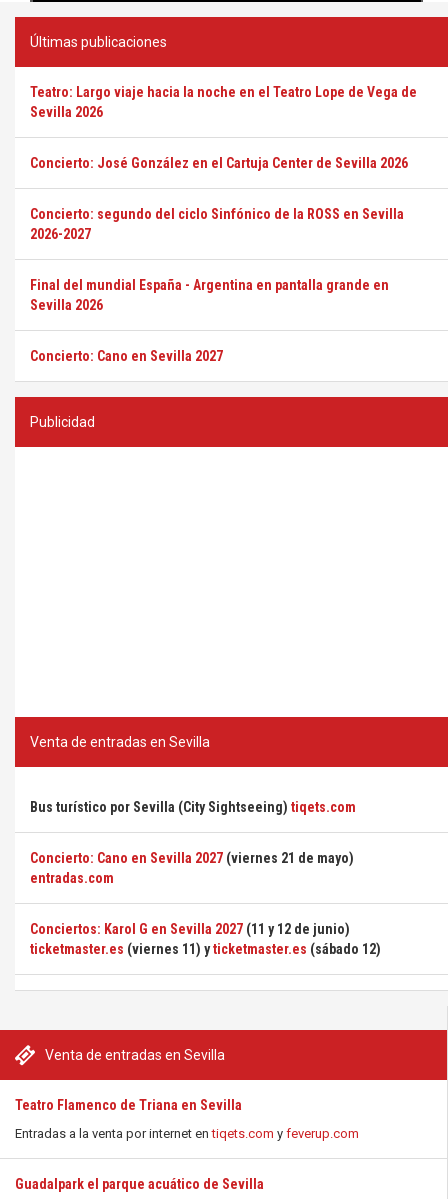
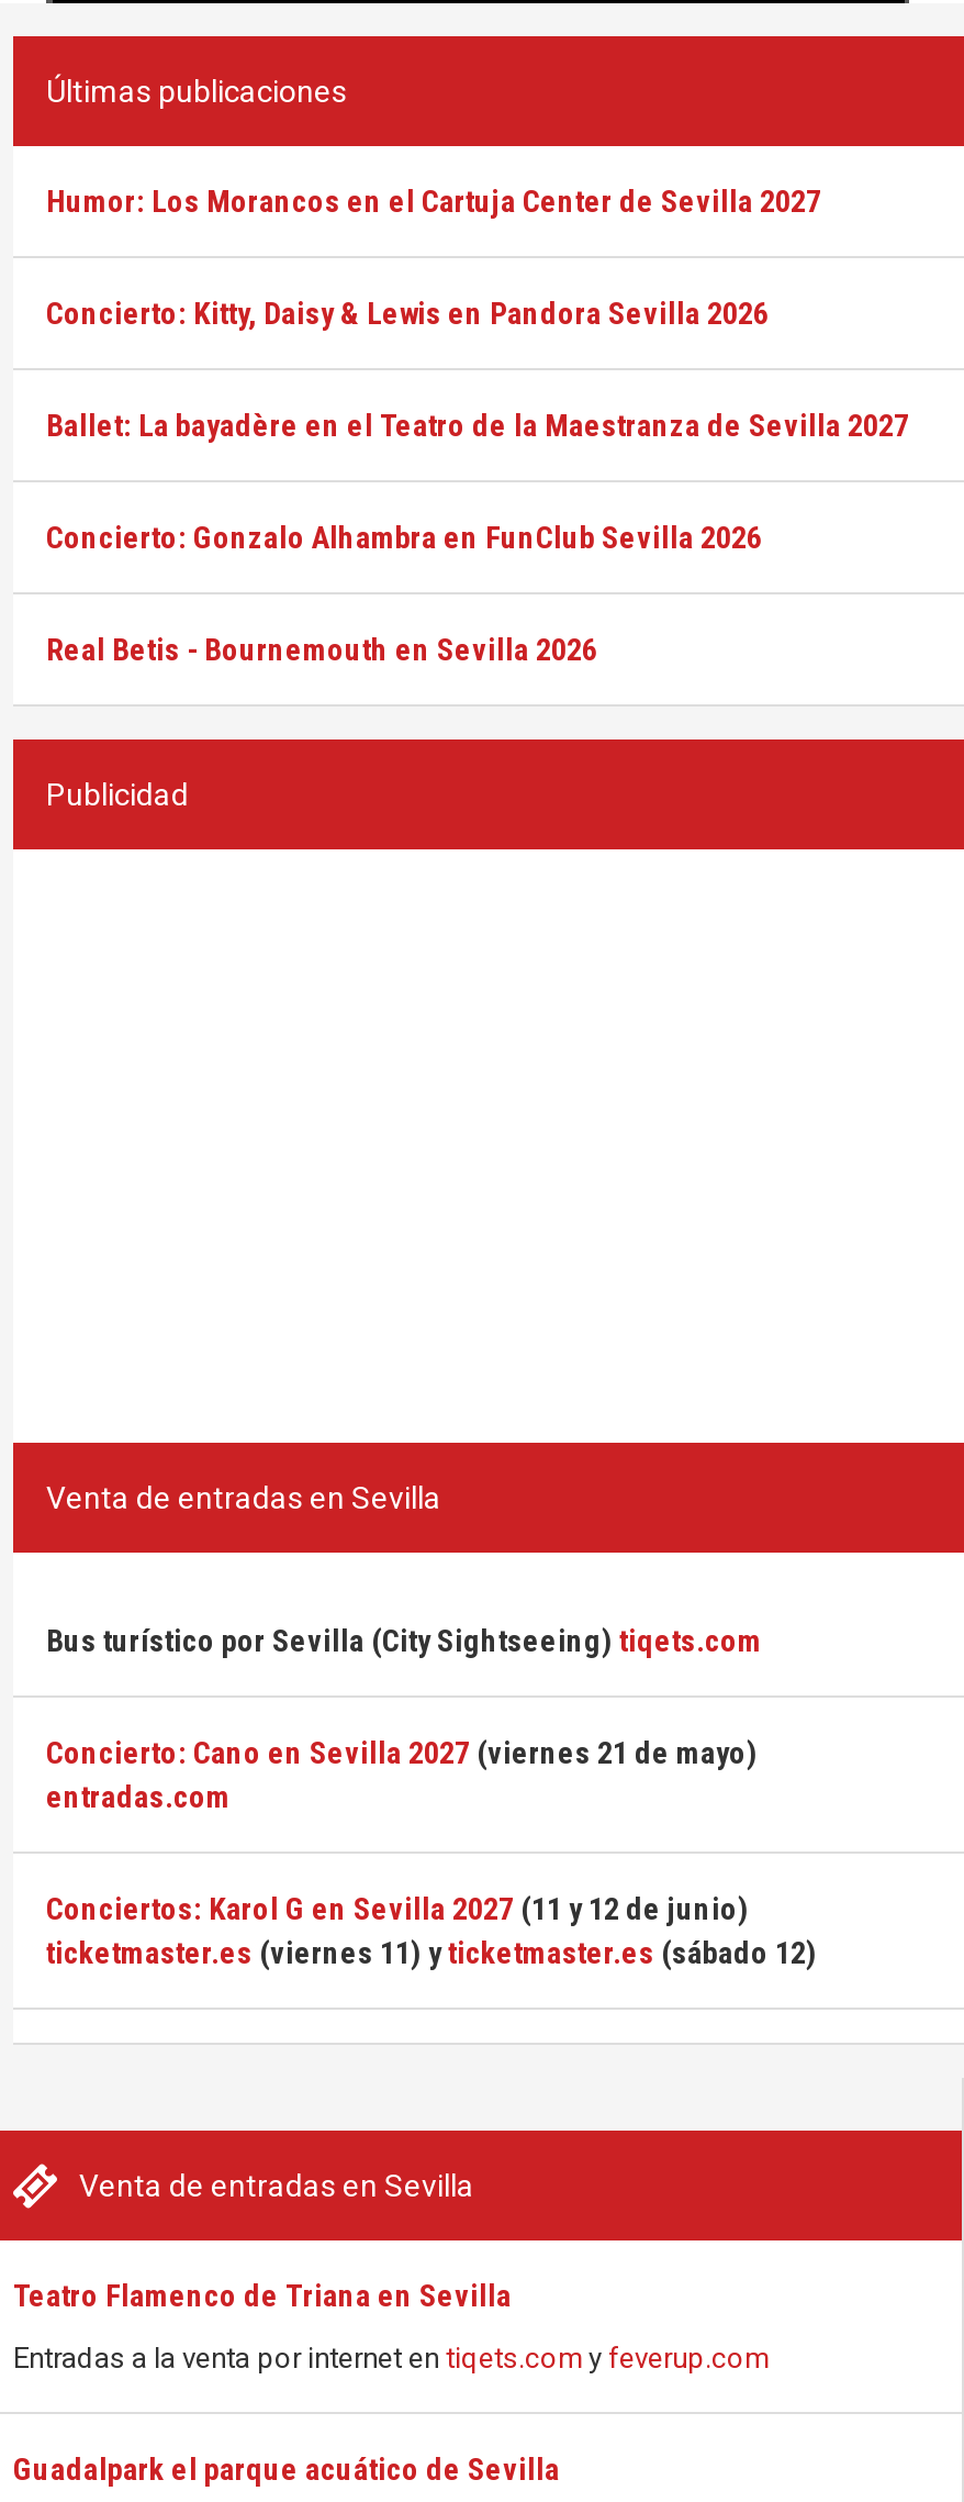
- Teatro: Largo viaje hacia la noche en el Teatro Lope de Vega de
- Sevilla 2026
+ Humor: Los Morancos en el Cartuja Center de Sevilla 2027

- Concierto: José González en el Cartuja Center de Sevilla 2026
+ Concierto: Kitty, Daisy & Lewis en Pandora Sevilla 2026

- Concierto: segundo del ciclo Sinfónico de la ROSS en Sevilla
- 2026-2027
+ Ballet: La bayadère en el Teatro de la Maestranza de Sevilla 2027

- Final del mundial España - Argentina en pantalla grande en
- Sevilla 2026
+ Concierto: Gonzalo Alhambra en FunClub Sevilla 2026

- Concierto: Cano en Sevilla 2027
+ Real Betis - Bournemouth en Sevilla 2026
